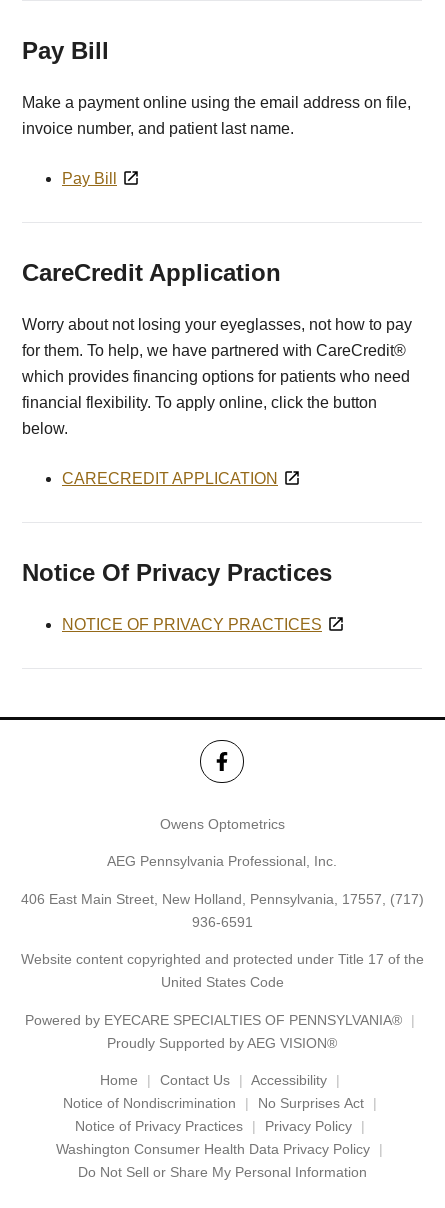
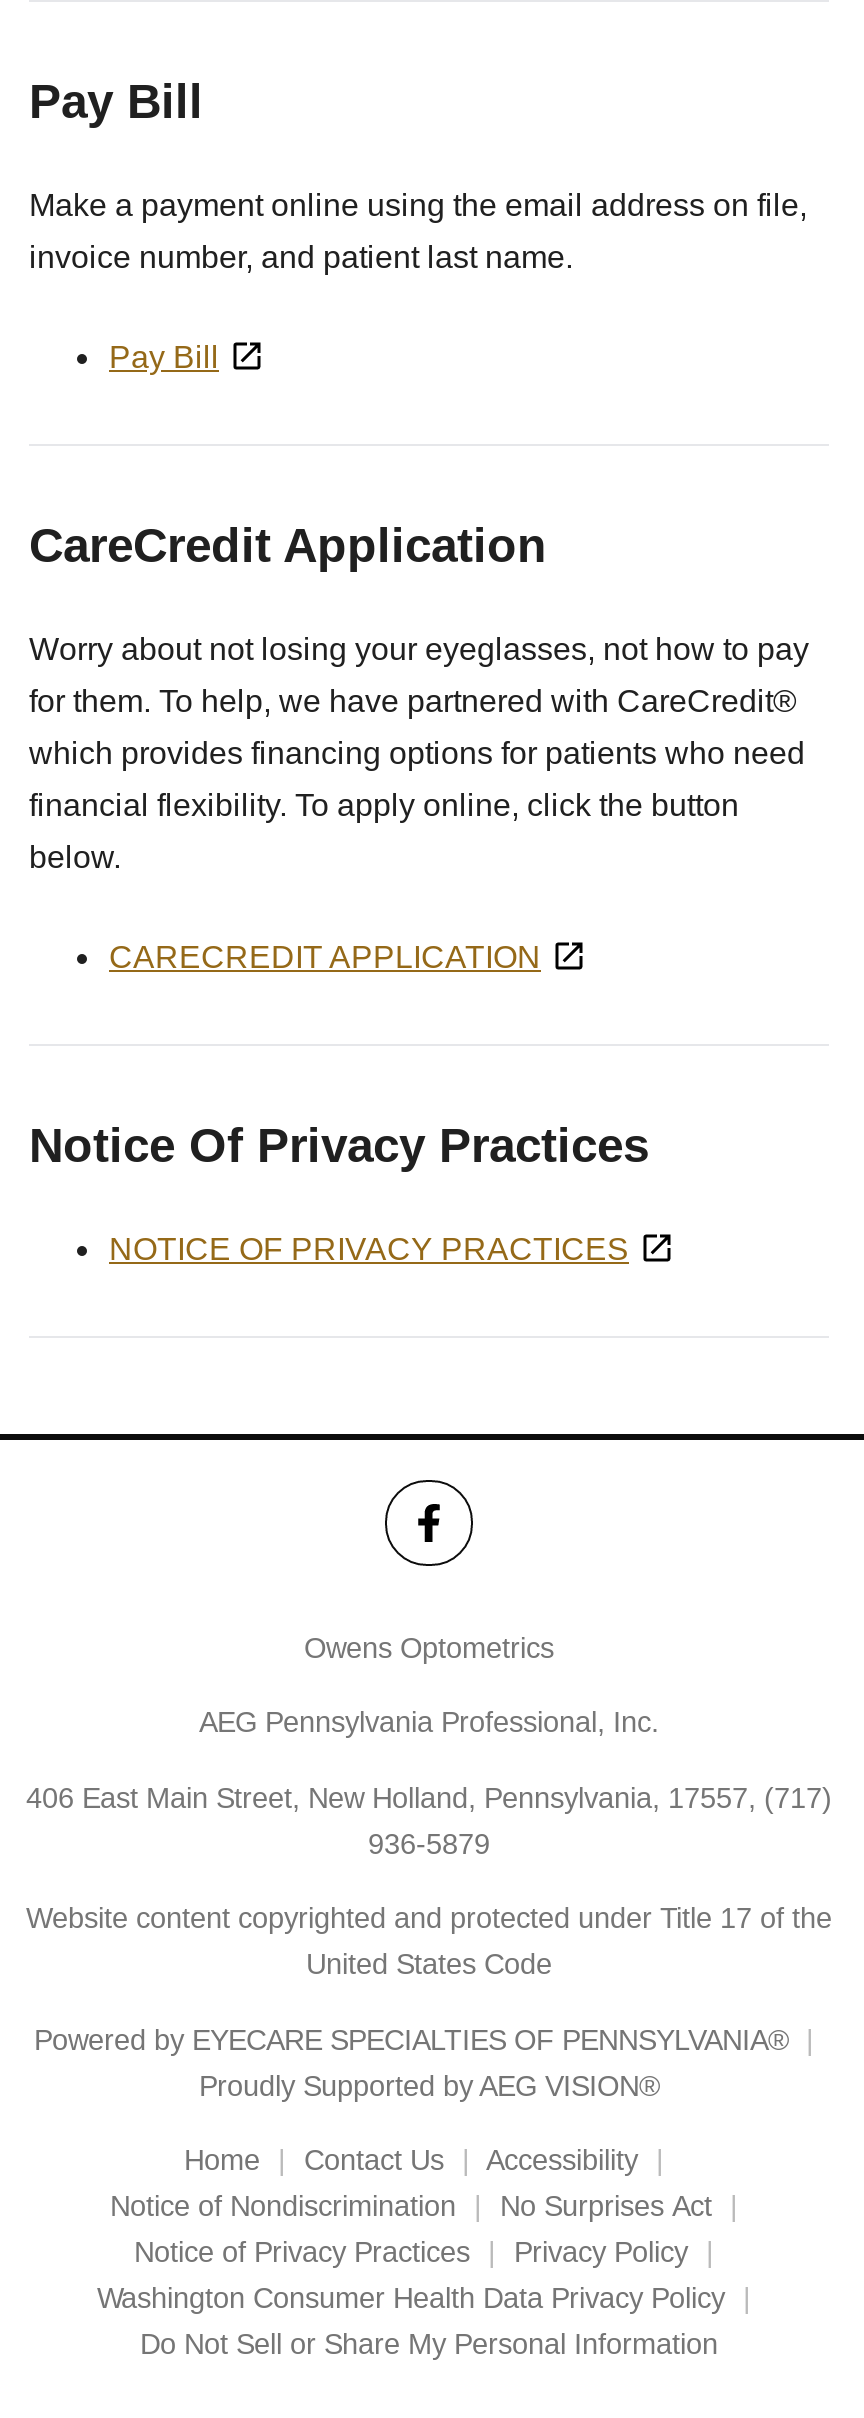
- 936-6591
+ 936-5879
